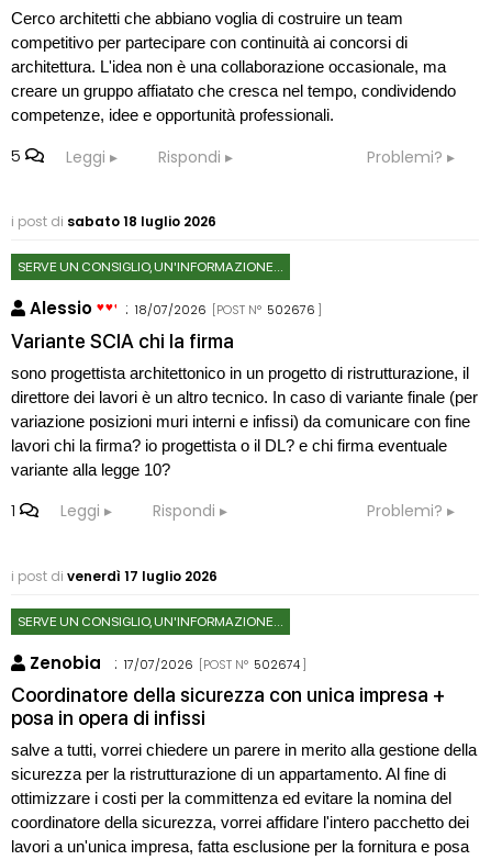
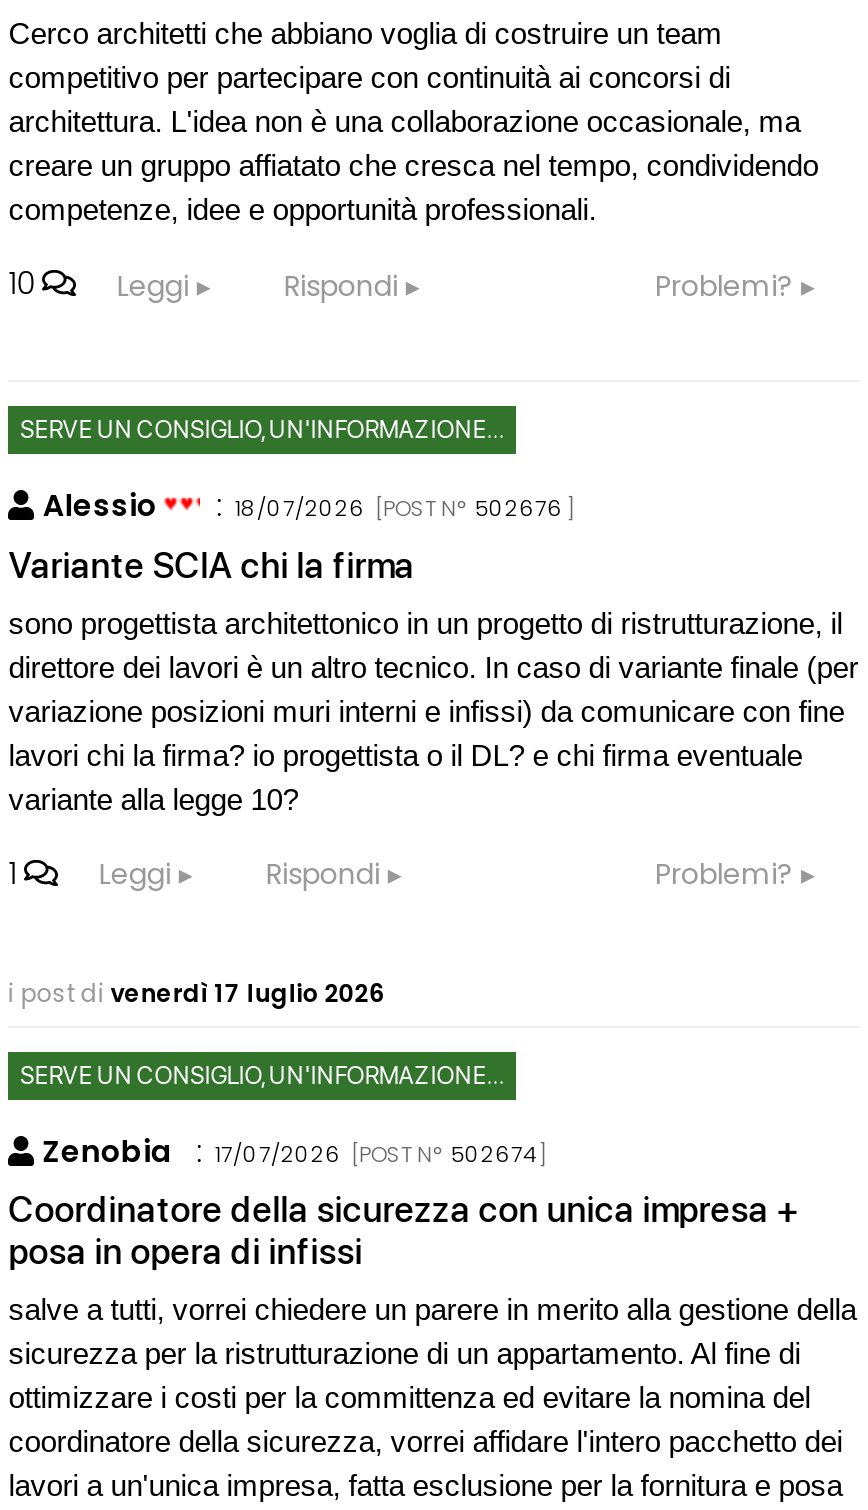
- 5 Leggi
+ 10 Leggi

- i post di sabato 18 luglio 2026
